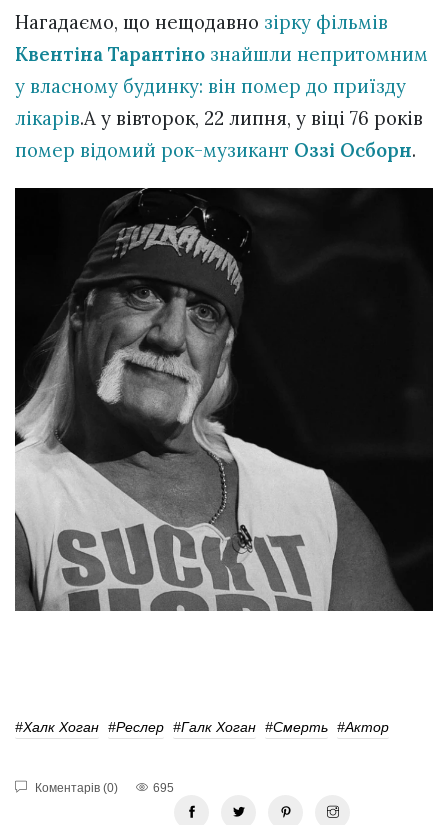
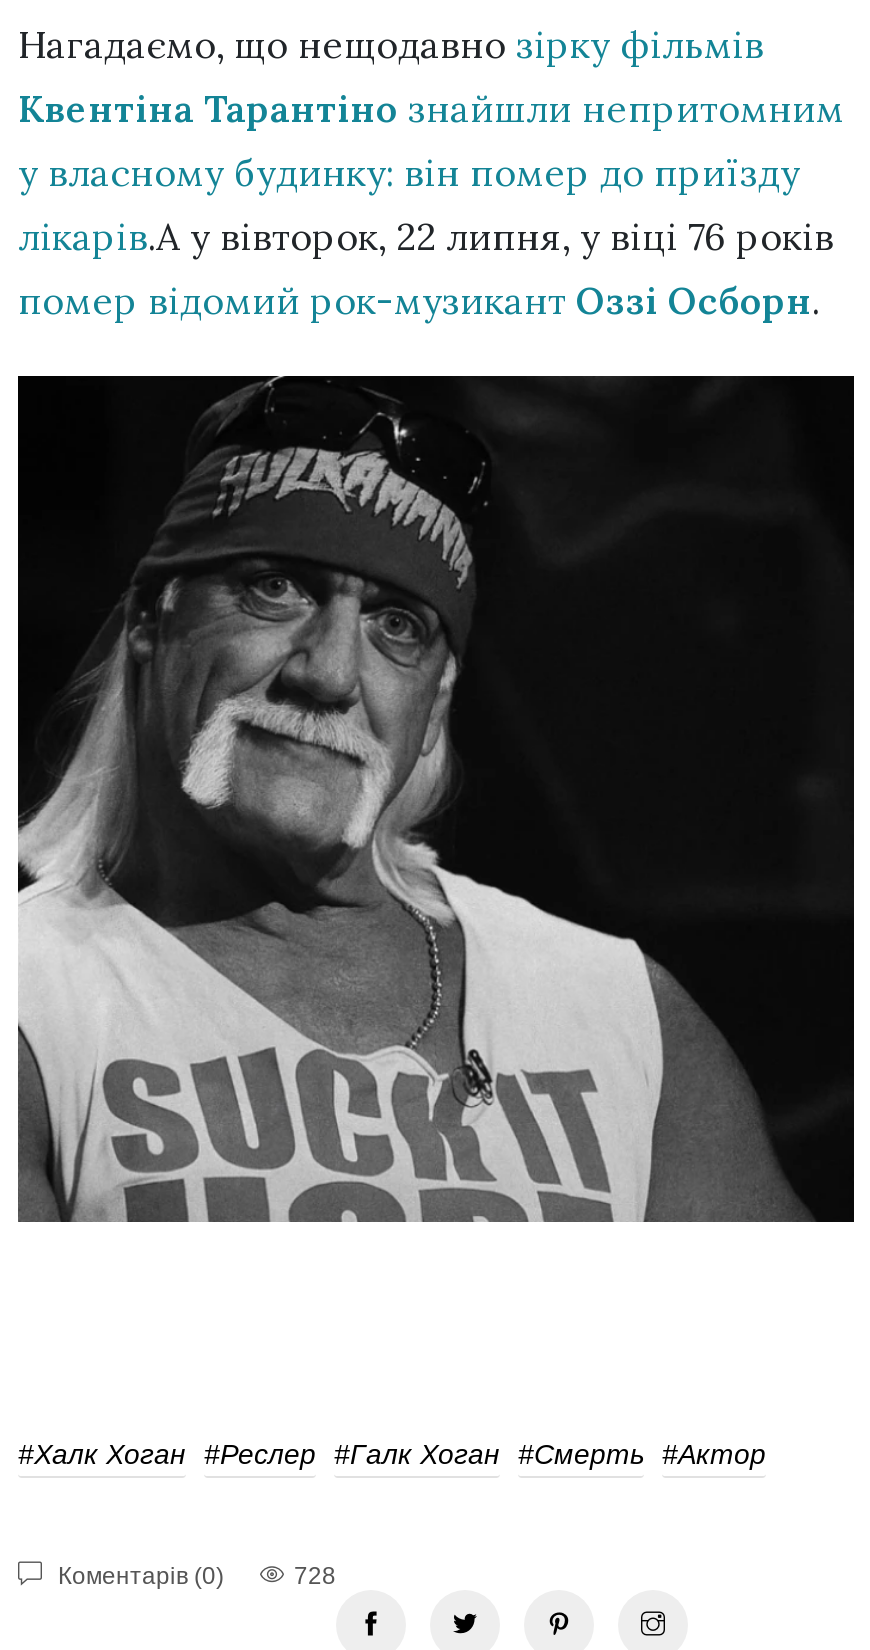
- 695
+ 728
